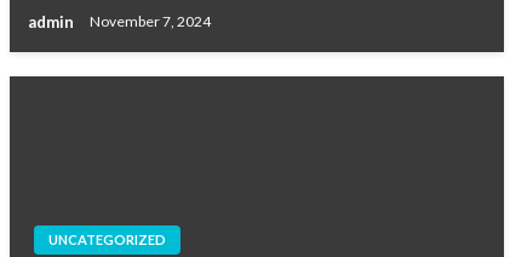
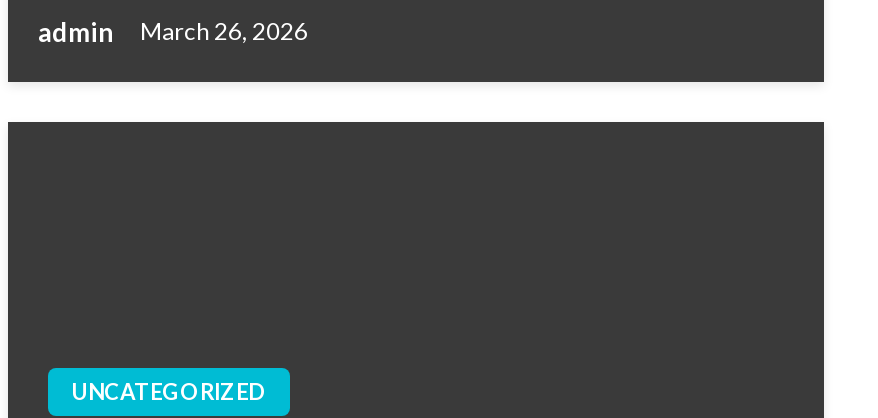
- admin November 7, 2024
+ admin March 26, 2026
